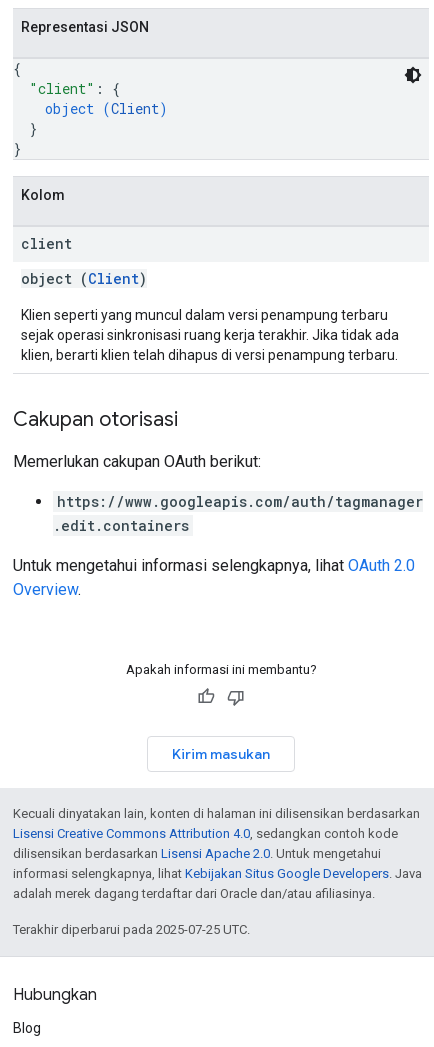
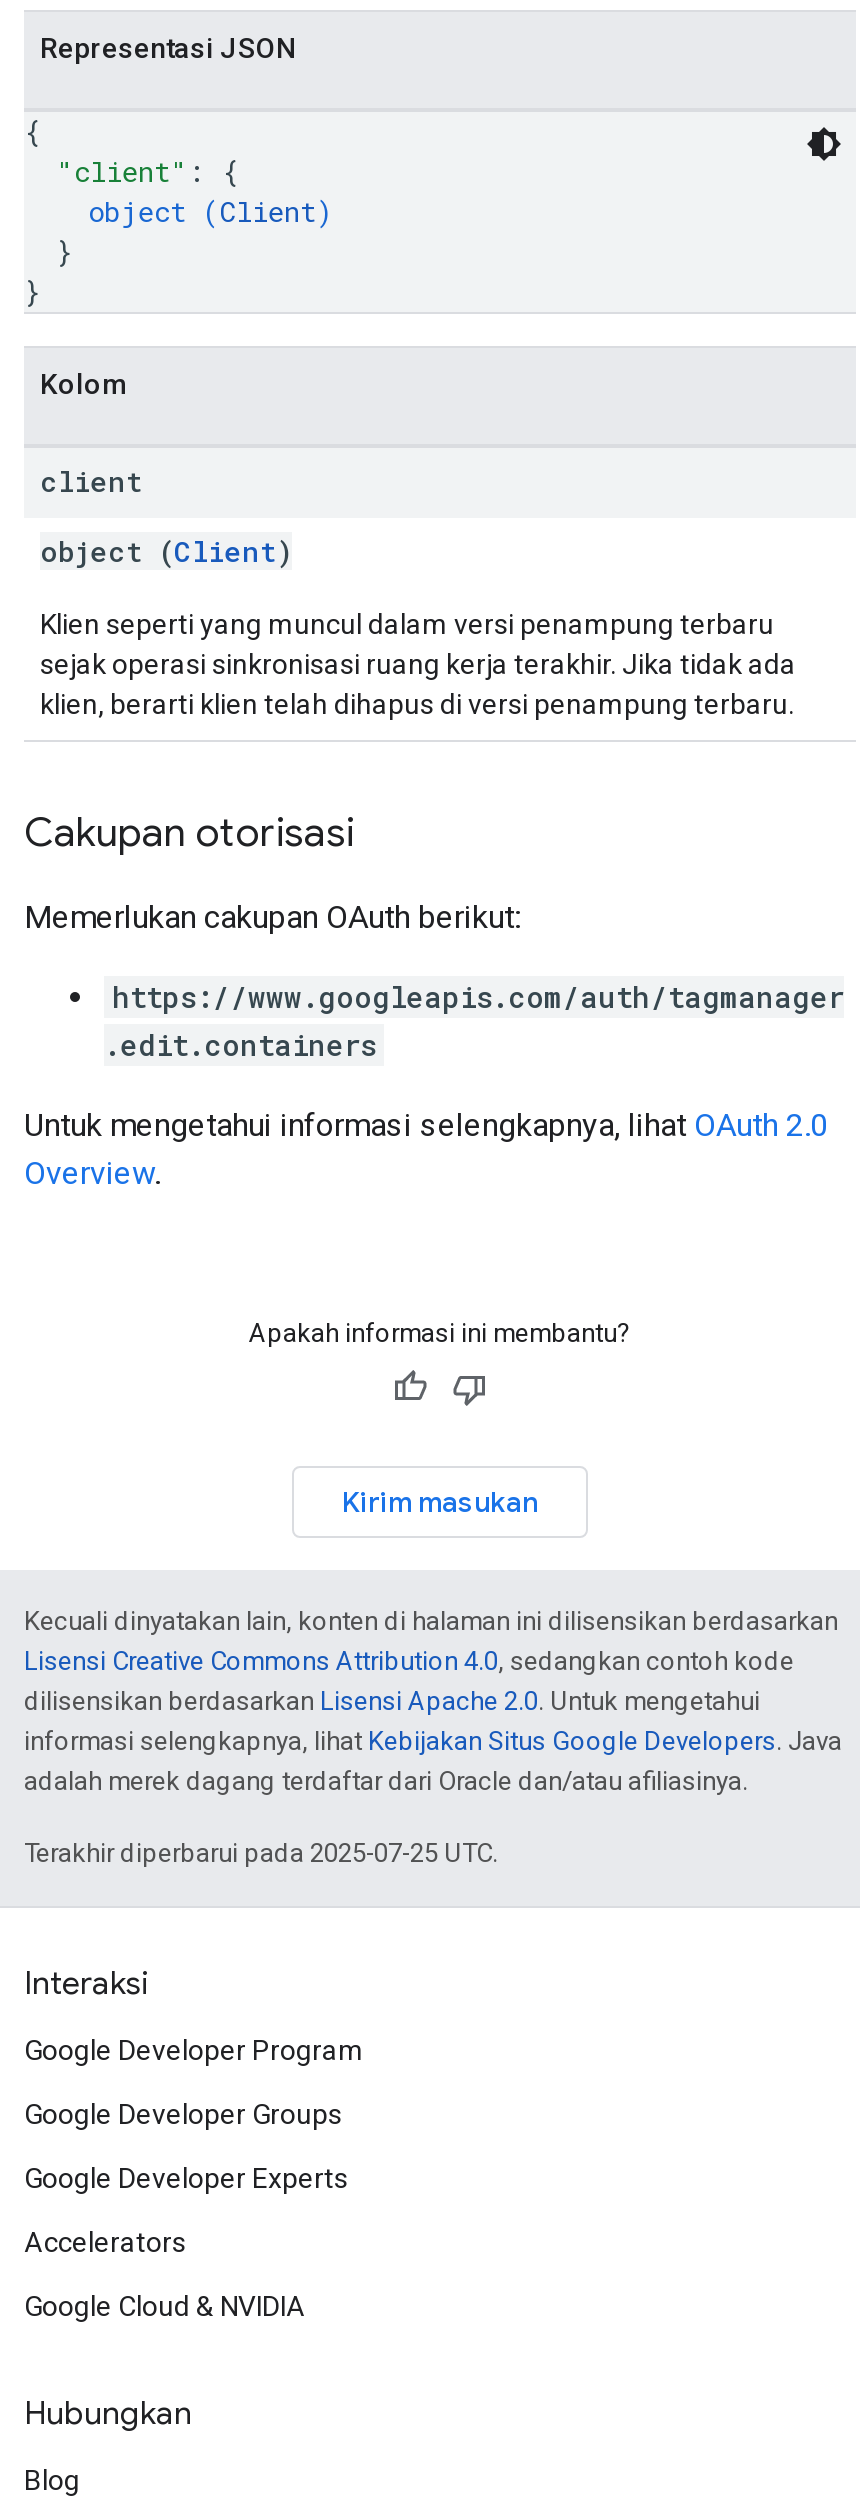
+ Interaksi
+ Google Developer Program
+ Google Developer Groups
+ Google Developer Experts
+ Accelerators
+ Google Cloud & NVIDIA
